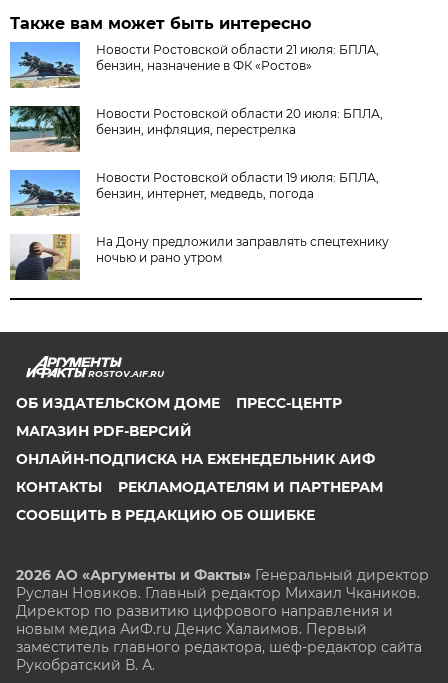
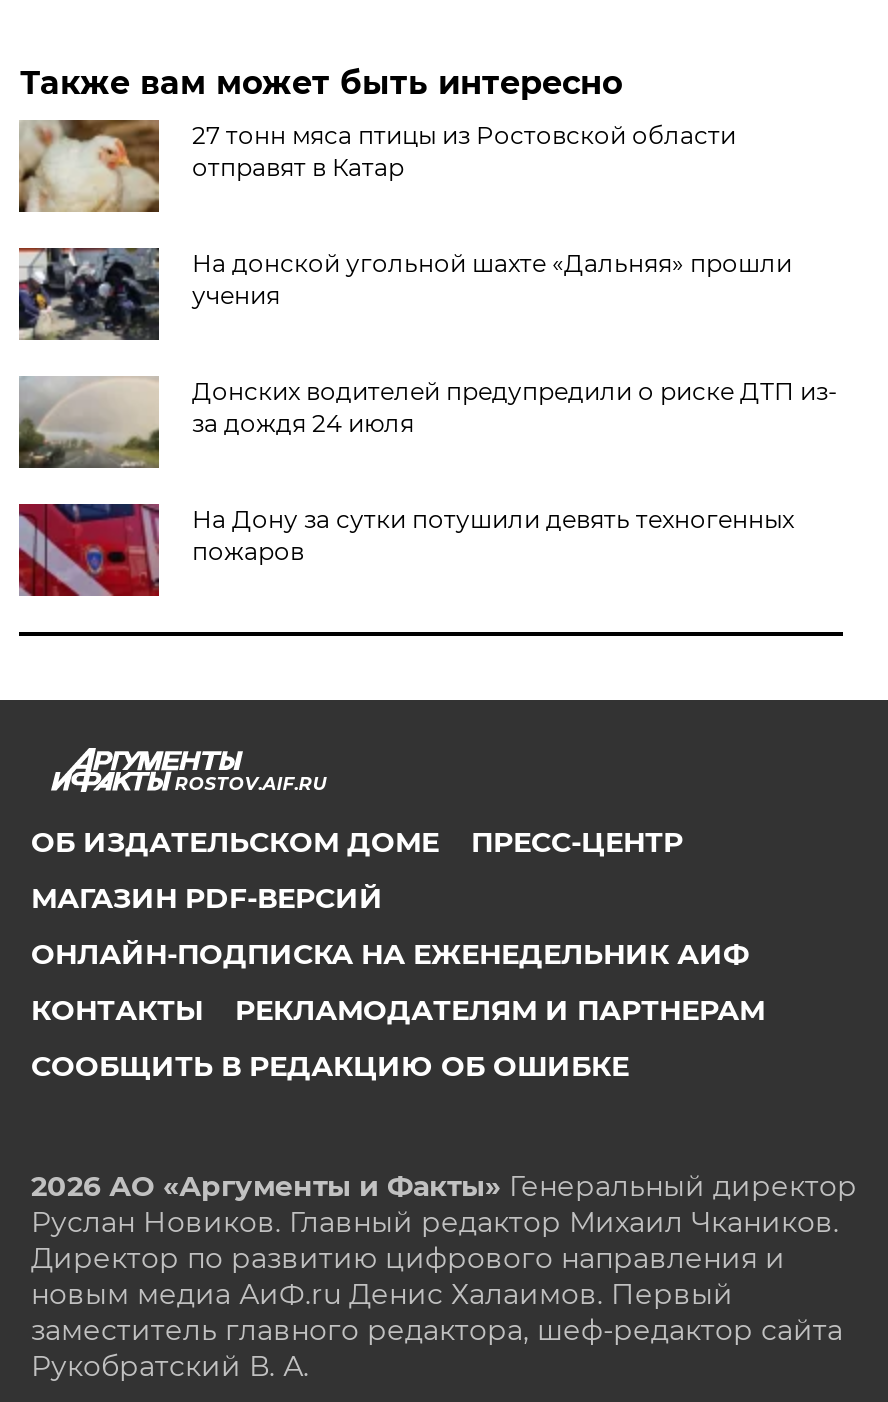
- [image]
- Новости Ростовской области 21 июля: БПЛА,
- бензин, назначение в ФК «Ростов»
+ [image]
+ 27 тонн мяса птицы из Ростовской области
+ отправят в Катар

- [image]
- Новости Ростовской области 20 июля: БПЛА,
- бензин, инфляция, перестрелка
+ [image]
+ На донской угольной шахте «Дальняя» прошли
+ учения

- [image]
- Новости Ростовской области 19 июля: БПЛА,
- бензин, интернет, медведь, погода
+ [image]
+ Донских водителей предупредили о риске ДТП из-
+ за дождя 24 июля

- [image]
- На Дону предложили заправлять спецтехнику
- ночью и рано утром
+ [image]
+ На Дону за сутки потушили девять техногенных
+ пожаров
